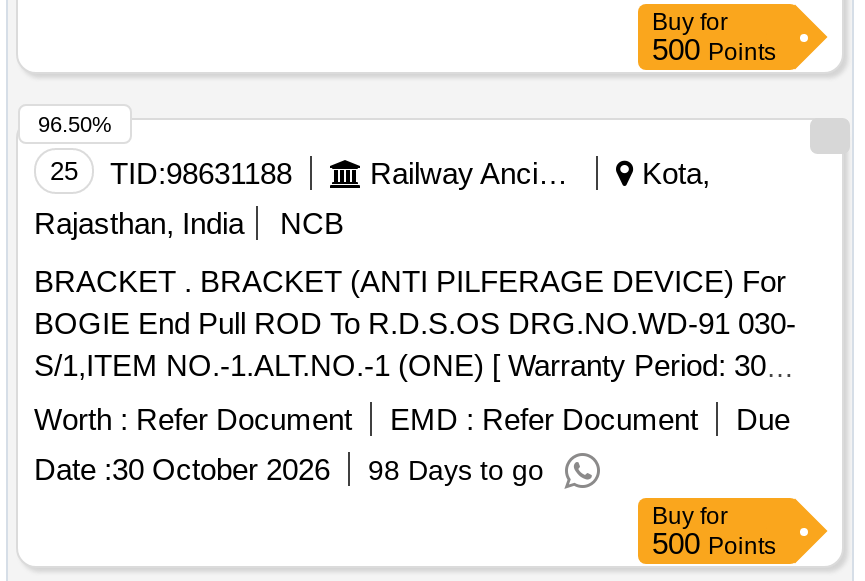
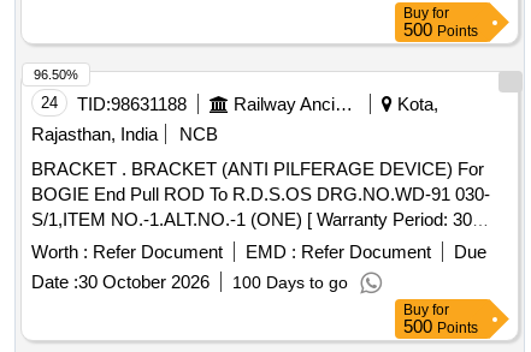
- 25 TID:98631188
+ 24 TID:98631188

- Date : 30 October 2026 98 Days to go
+ Date : 30 October 2026 100 Days to go
